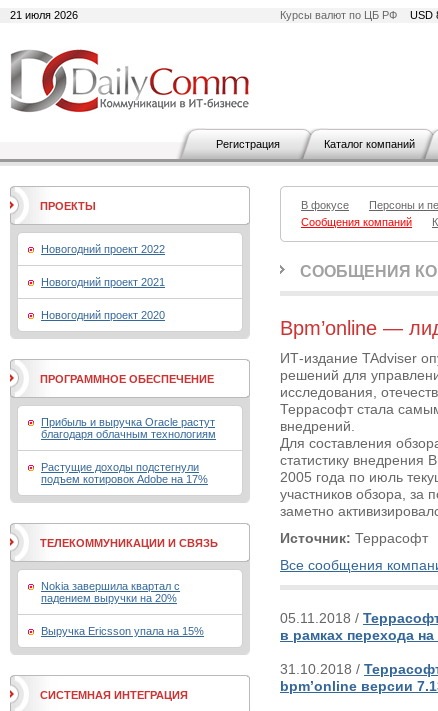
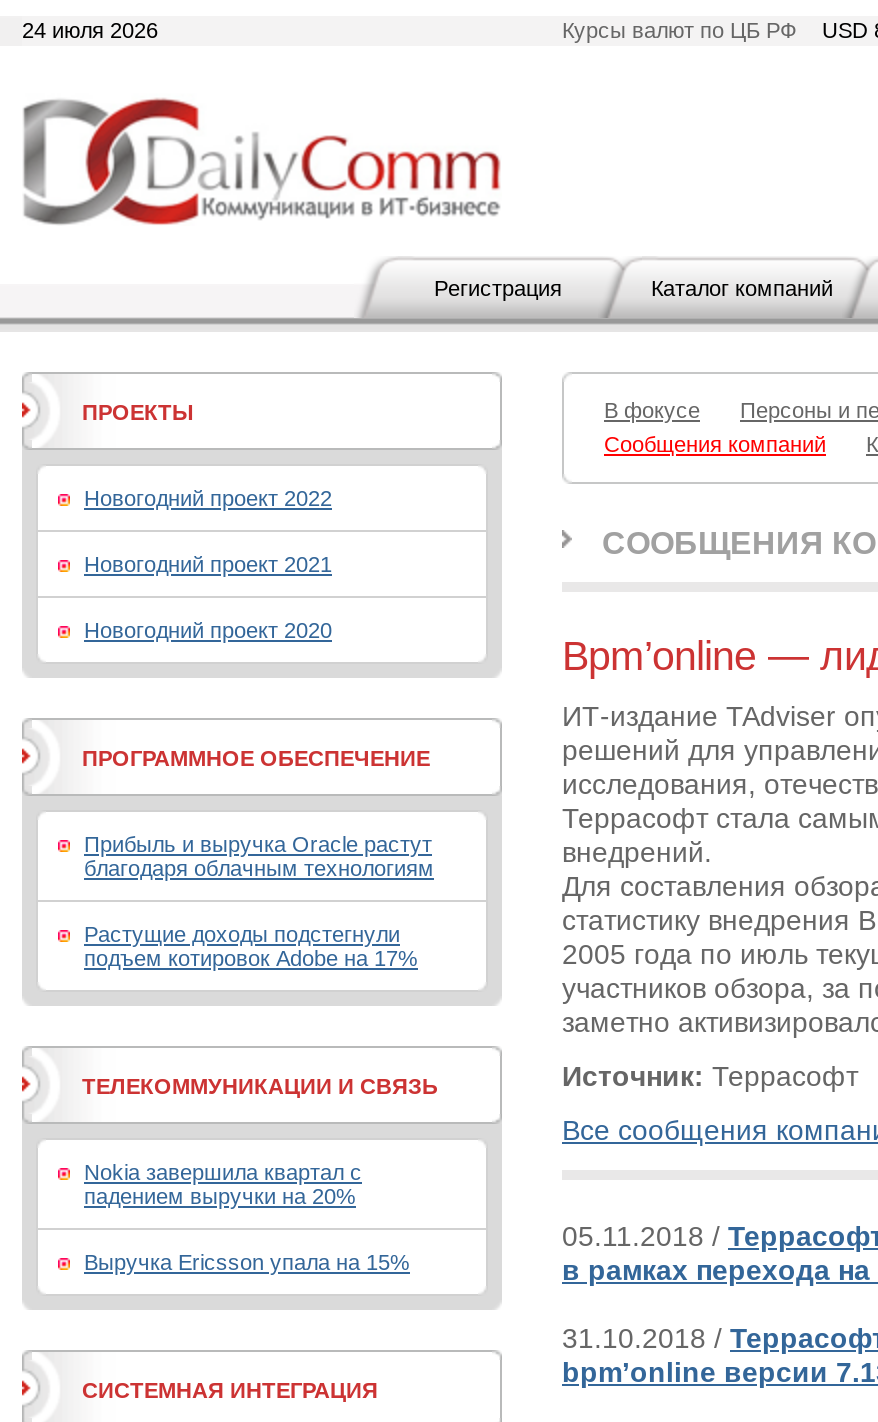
- 21 июля 2026
+ 24 июля 2026
